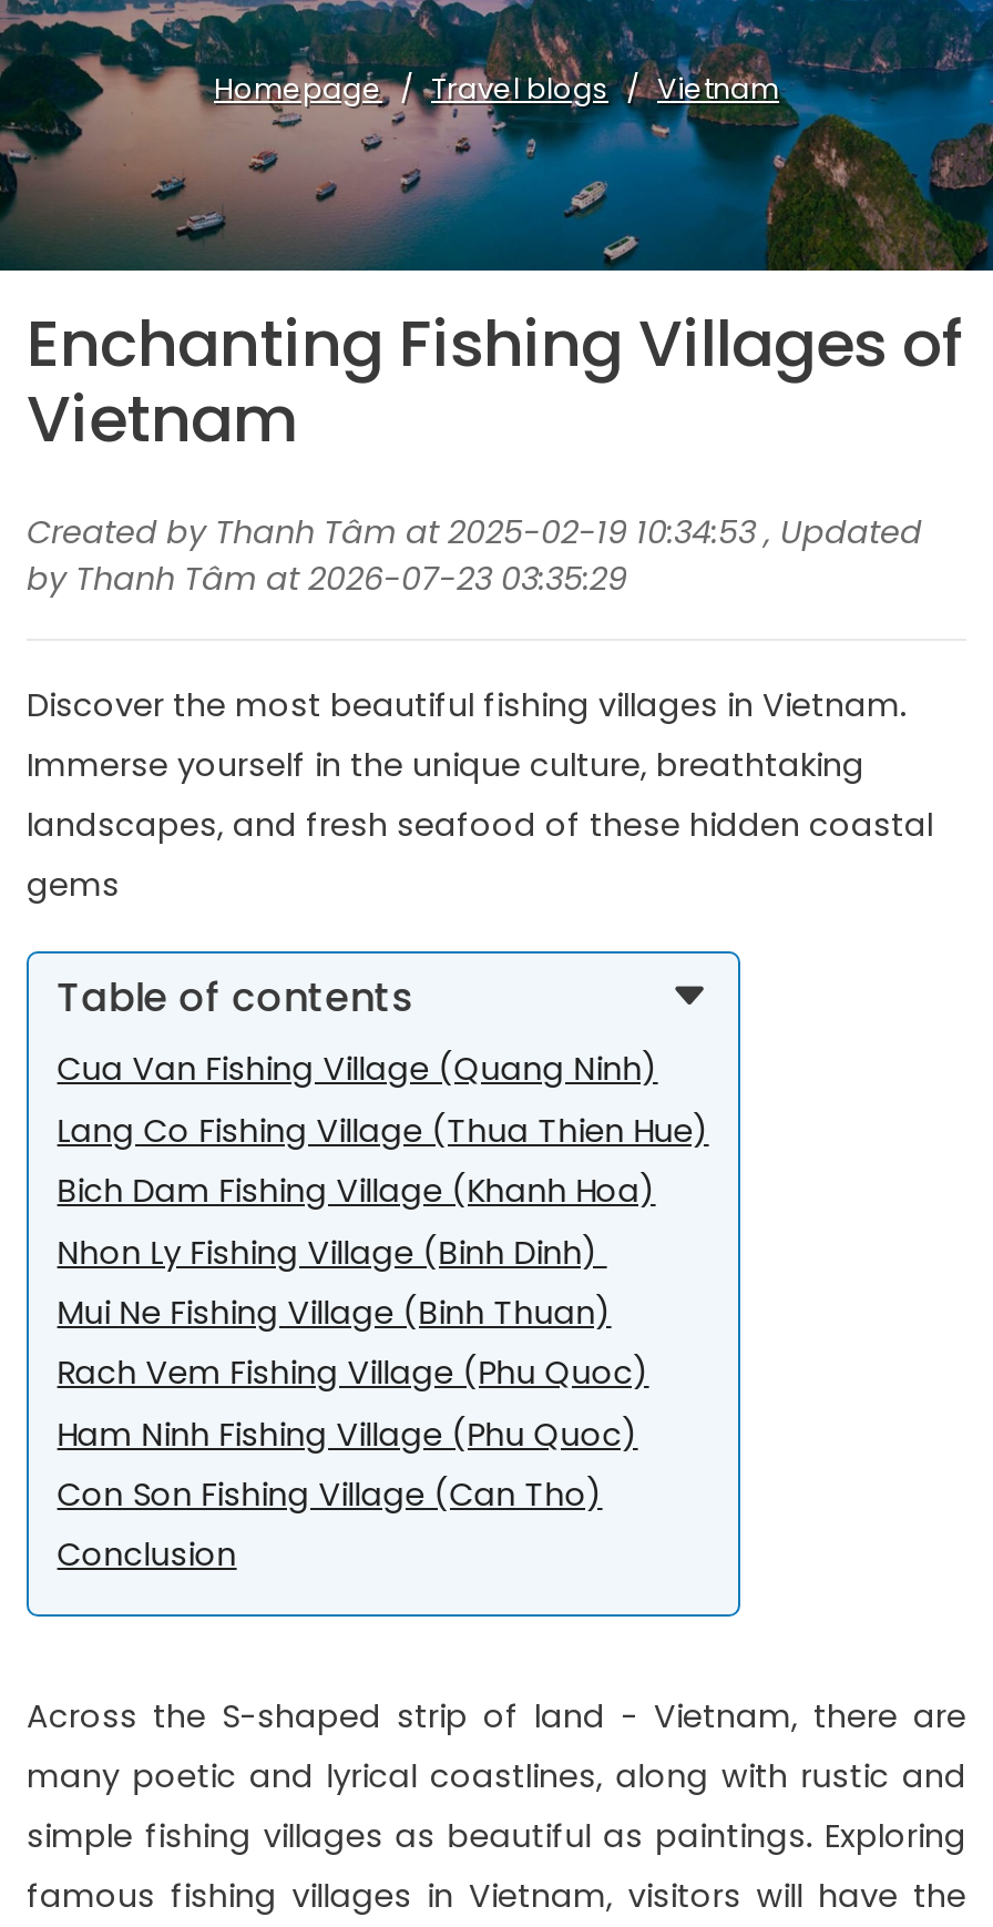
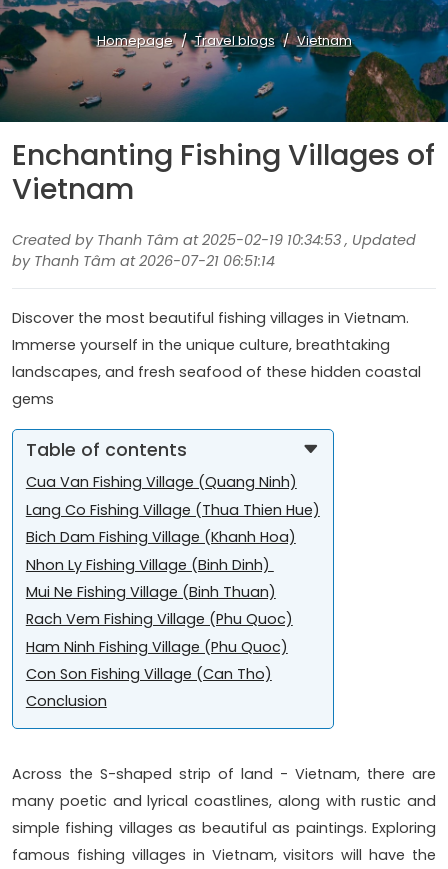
- by Thanh Tâm at 2026-07-23 03:35:29
+ by Thanh Tâm at 2026-07-21 06:51:14
